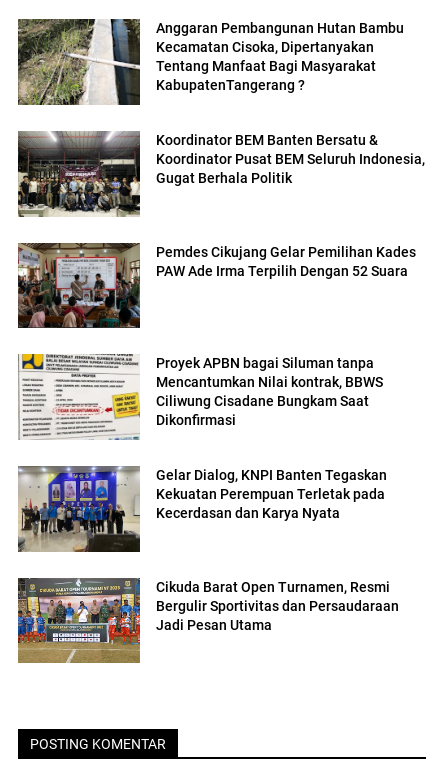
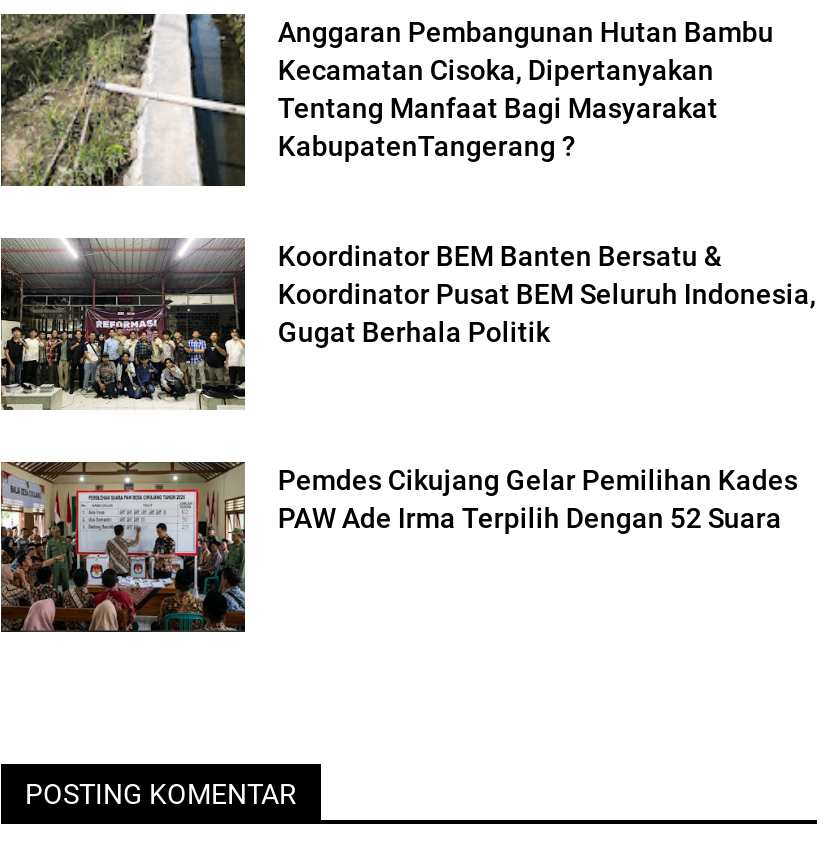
- [image]
- Proyek APBN bagai Siluman tanpa
- Mencantumkan Nilai kontrak, BBWS
- Ciliwung Cisadane Bungkam Saat
- Dikonfirmasi
- Gelar Dialog, KNPI Banten Tegaskan
- Kekuatan Perempuan Terletak pada
- Kecerdasan dan Karya Nyata

- [image]

- [image]
- Cikuda Barat Open Turnamen, Resmi
- Bergulir Sportivitas dan Persaudaraan
- Jadi Pesan Utama
